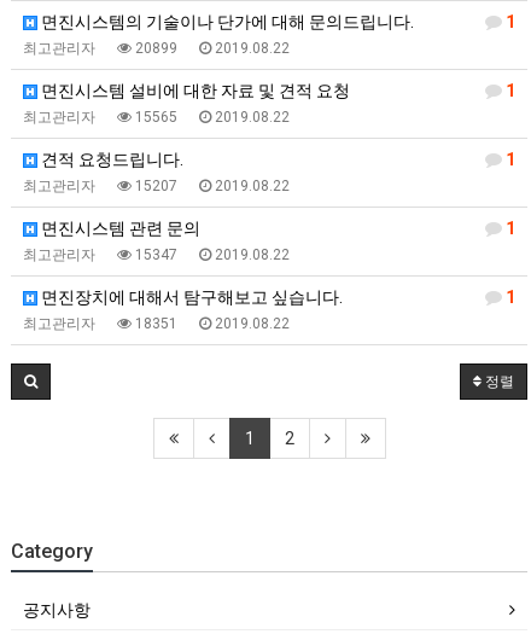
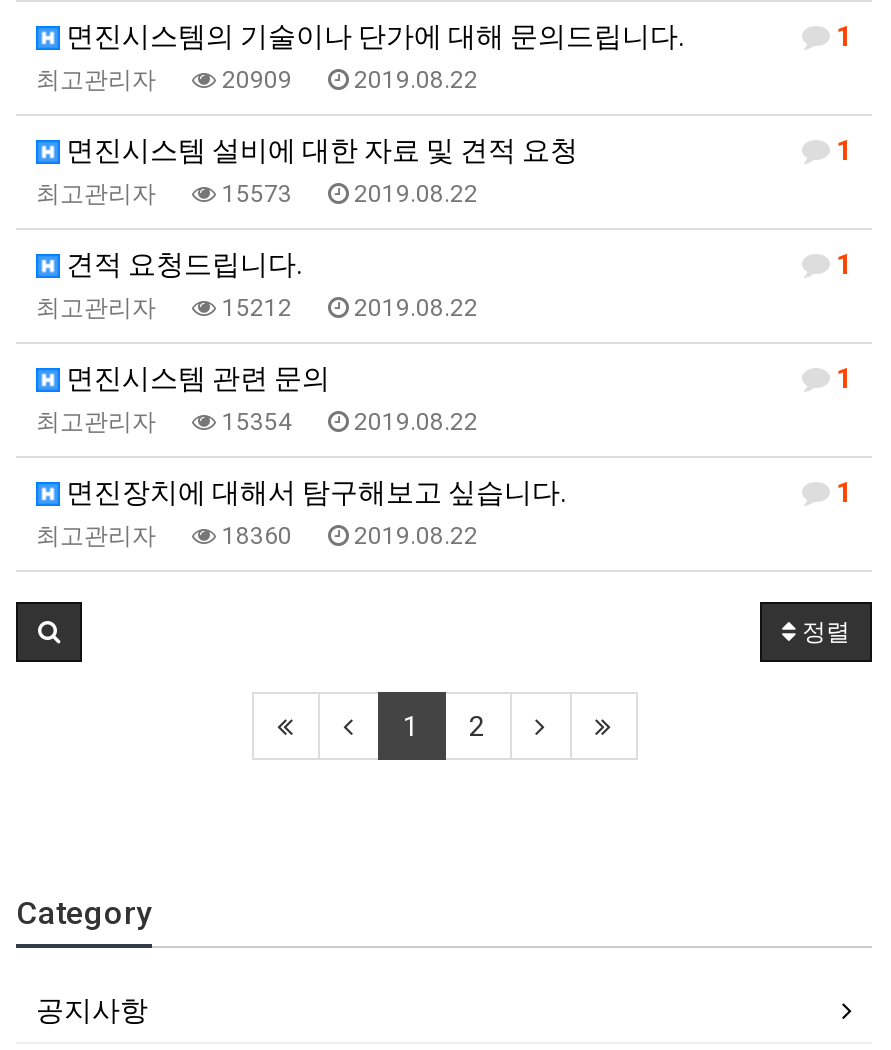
- 20899 2019.08.22
+ 20909 2019.08.22

- 15565 2019.08.22
+ 15573 2019.08.22

- 15207 2019.08.22
+ 15212 2019.08.22

- 15347 2019.08.22
+ 15354 2019.08.22

- 18351 2019.08.22
+ 18360 2019.08.22
